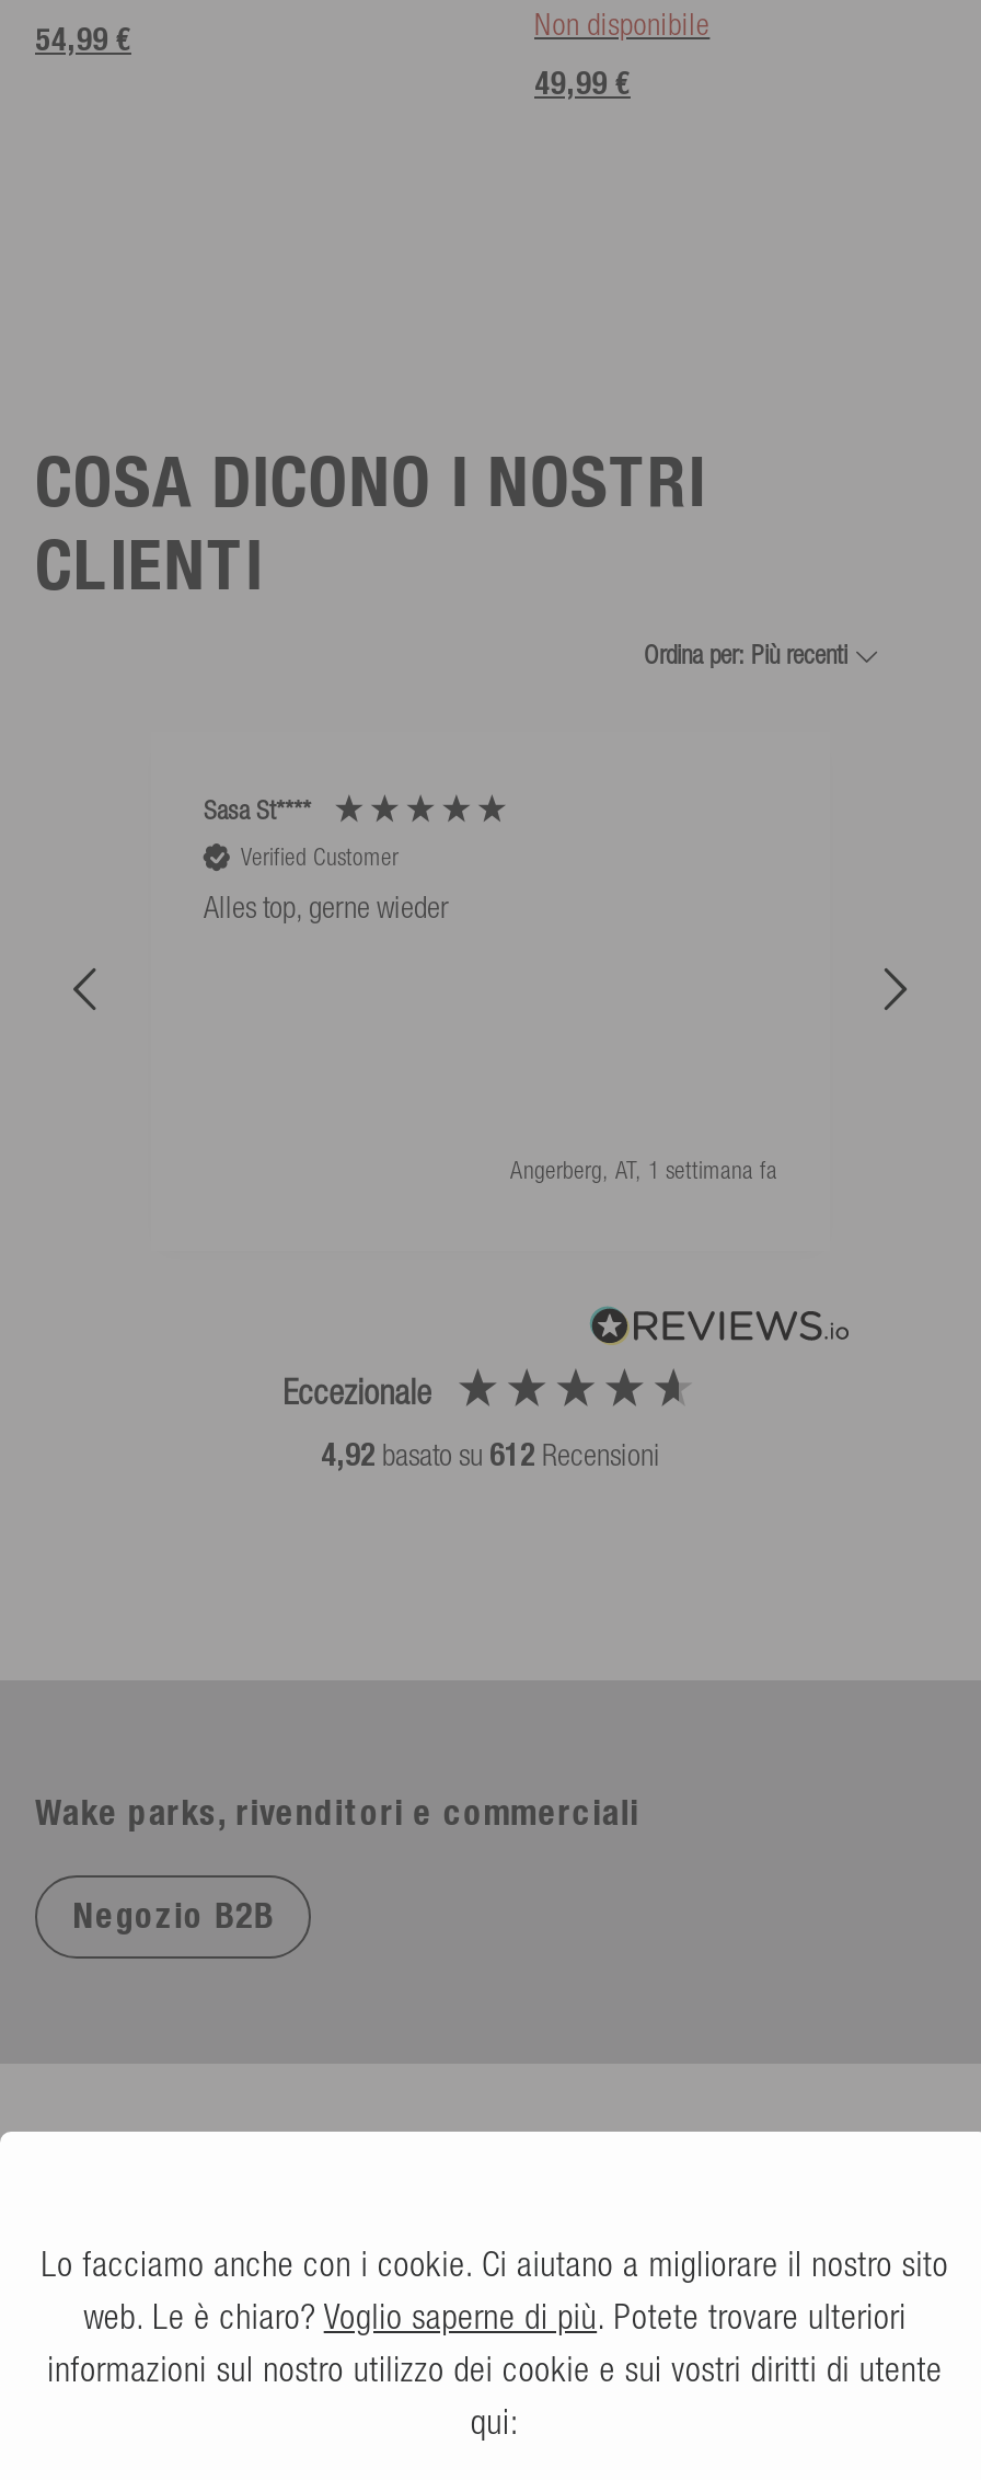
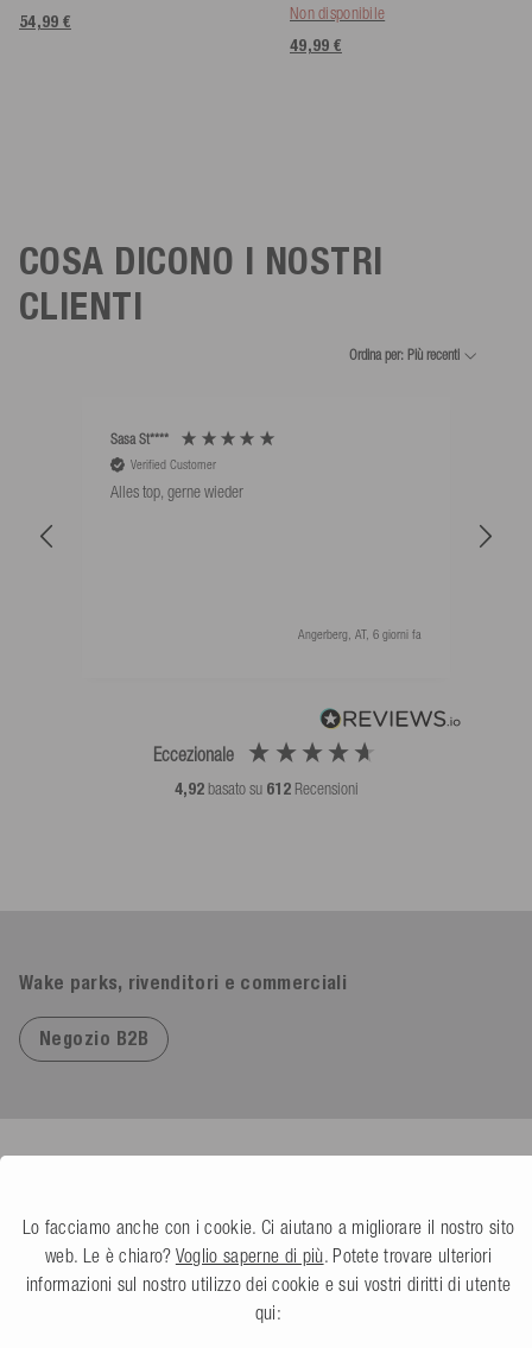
- Angerberg, AT, 1 settimana fa
+ Angerberg, AT, 6 giorni fa
